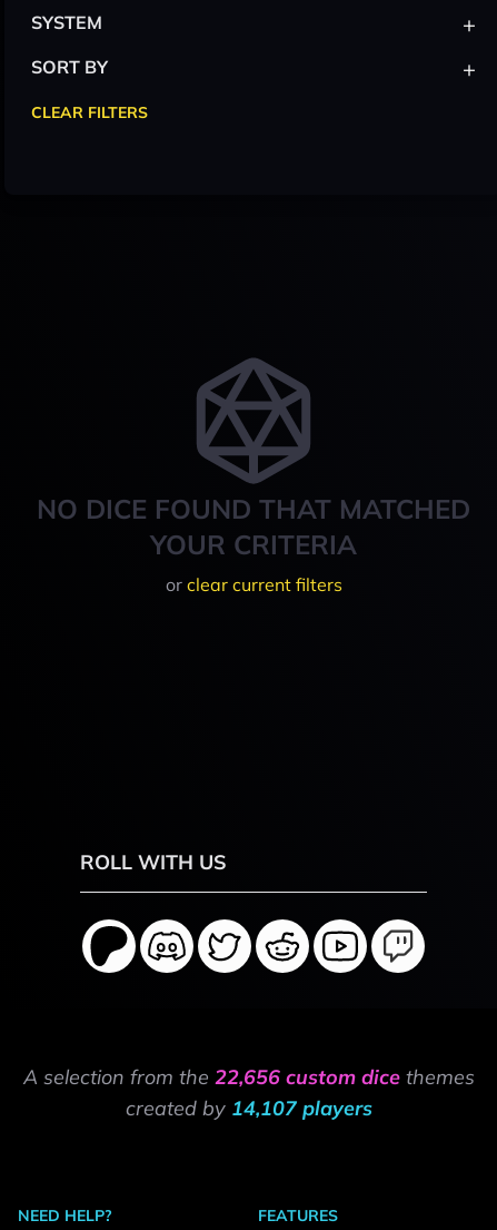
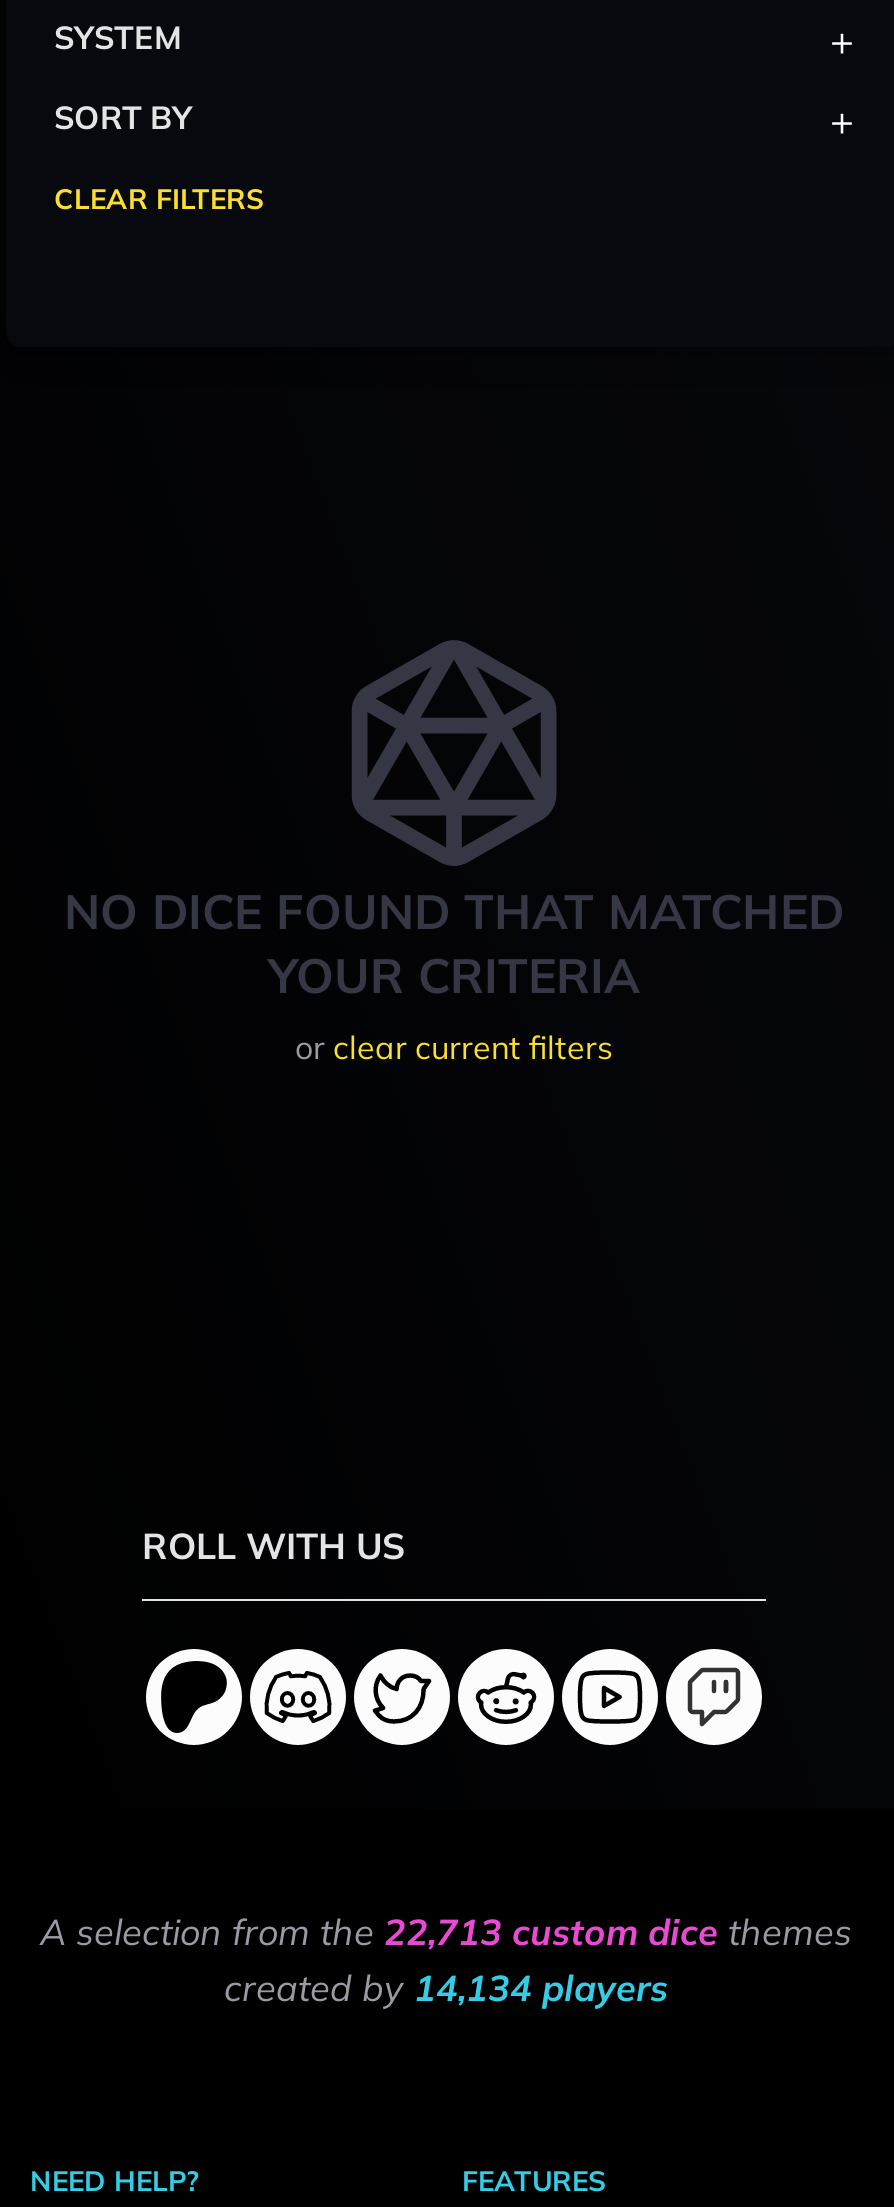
- A selection from the 22,656 custom dice themes
+ A selection from the 22,713 custom dice themes

- created by 14,107 players
+ created by 14,134 players
